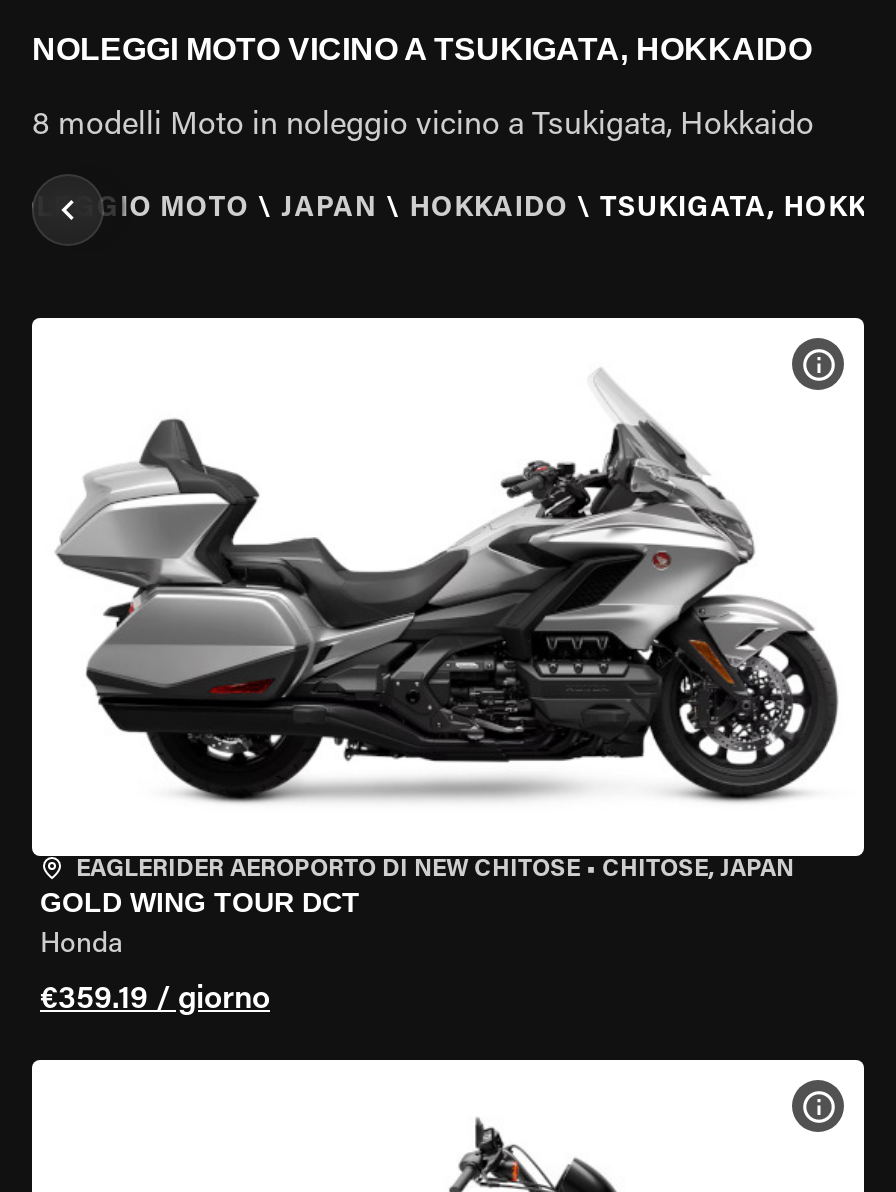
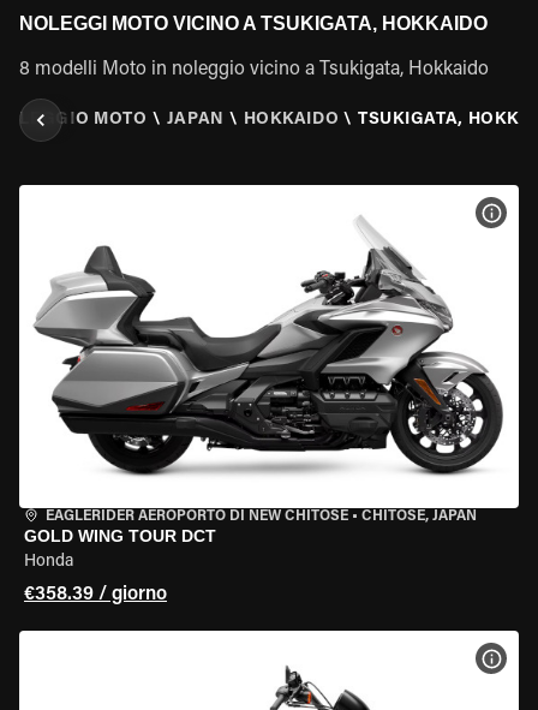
- €359.19 / giorno
+ €358.39 / giorno
